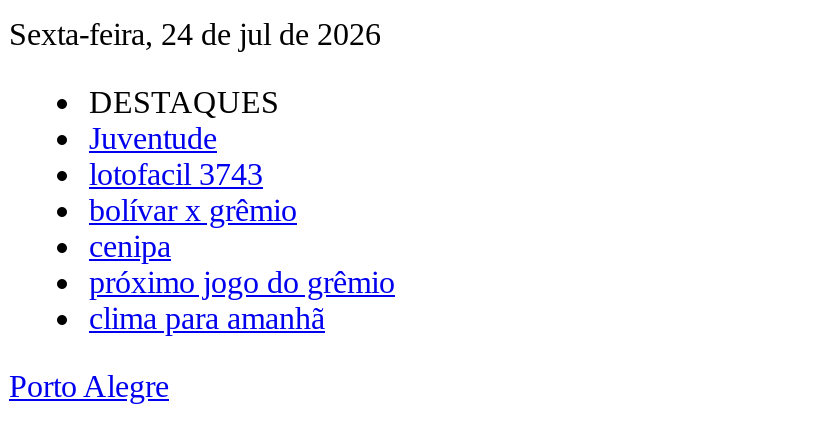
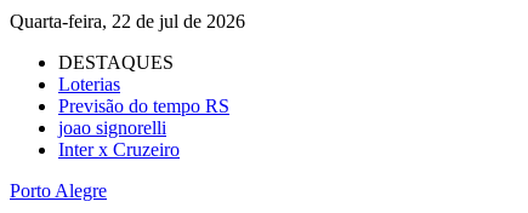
- Sexta-feira, 24 de jul de 2026
+ Quarta-feira, 22 de jul de 2026

- Juventude
- lotofacil 3743
- bolívar x grêmio
- cenipa
- próximo jogo do grêmio
- clima para amanhã
+ Loterias
+ Previsão do tempo RS
+ joao signorelli
+ Inter x Cruzeiro
